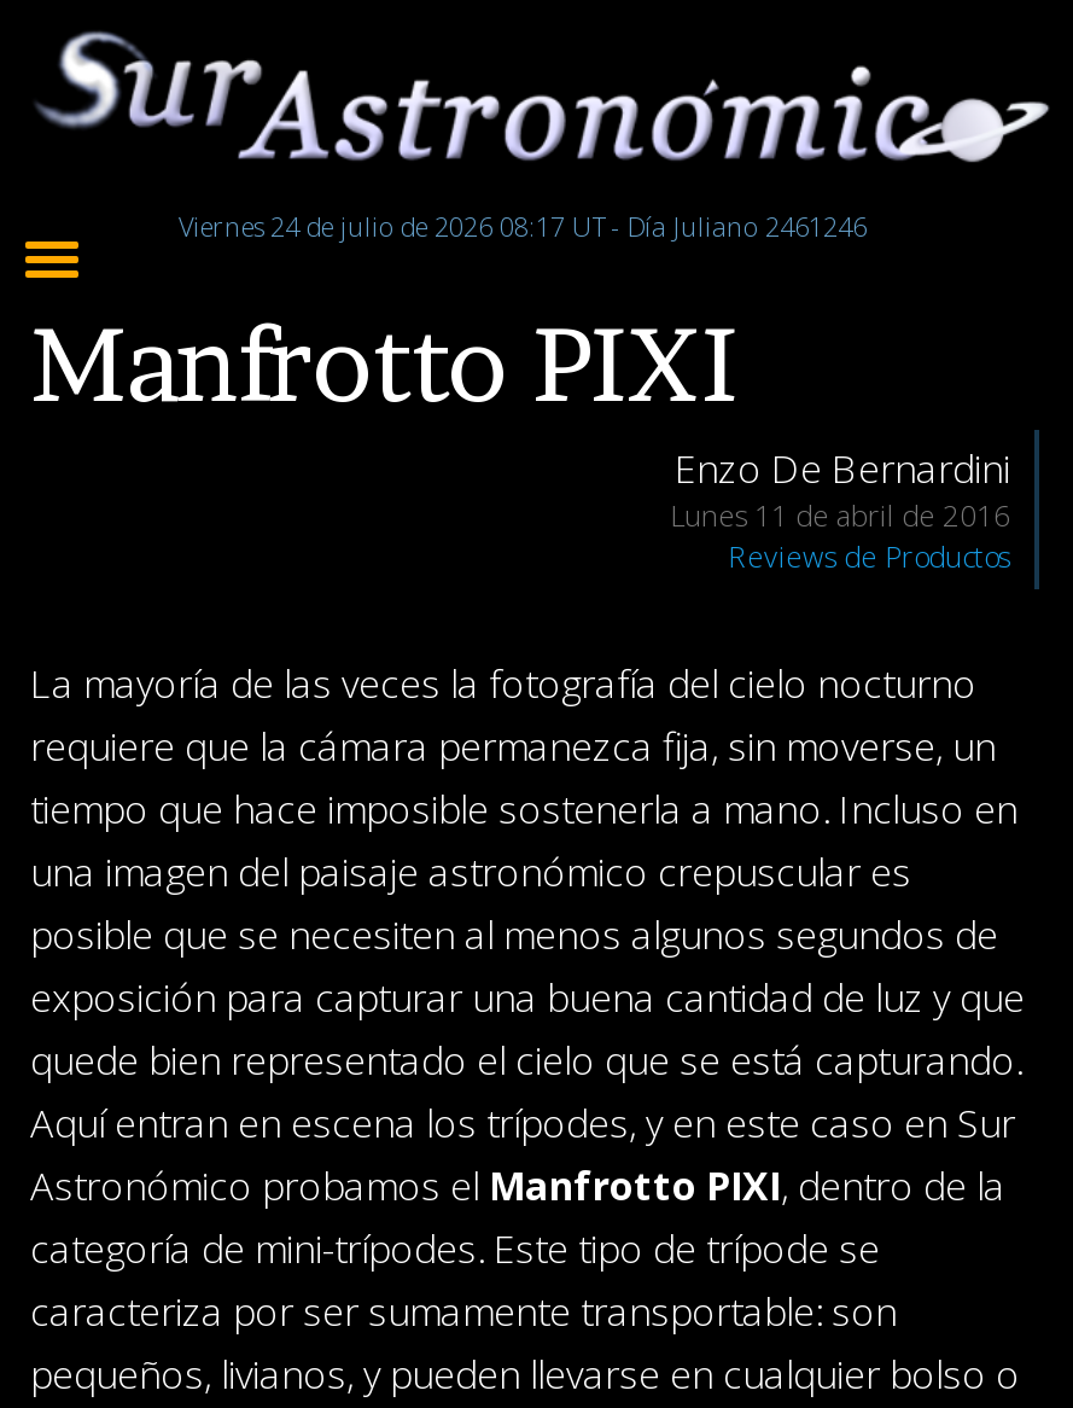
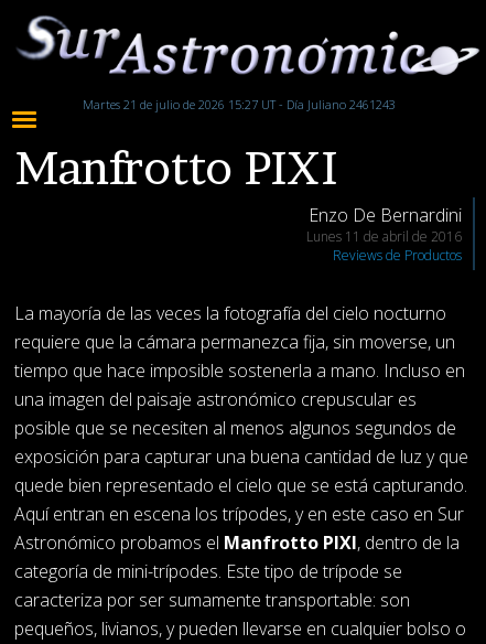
- Viernes 24 de julio de 2026 08:17 UT - Día Juliano 2461246
+ Martes 21 de julio de 2026 15:27 UT - Día Juliano 2461243
